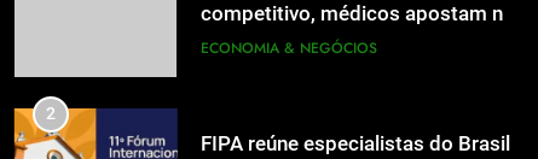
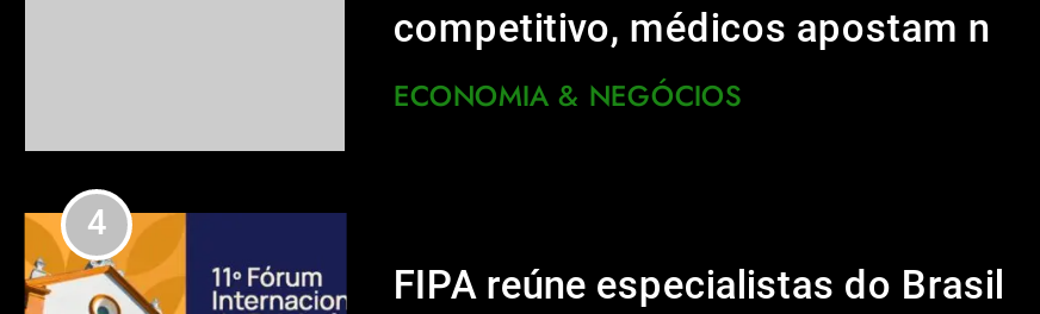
- 2
+ 4
